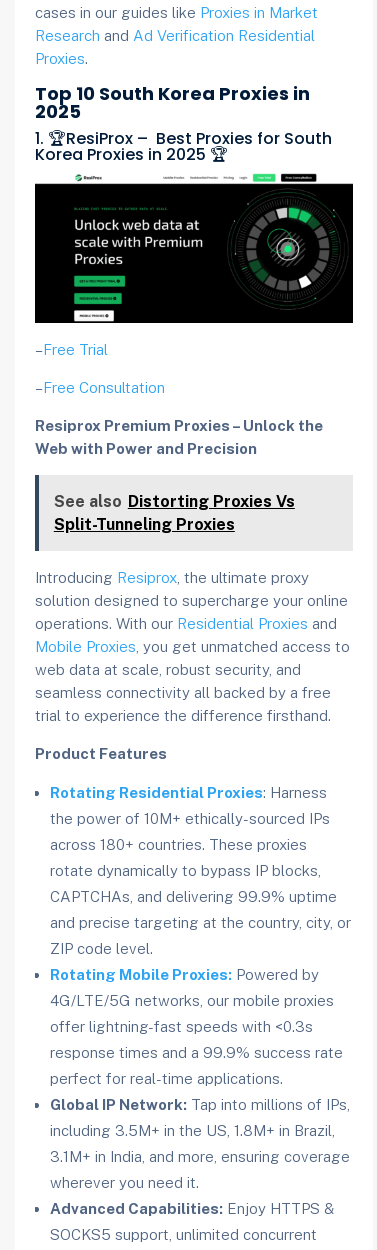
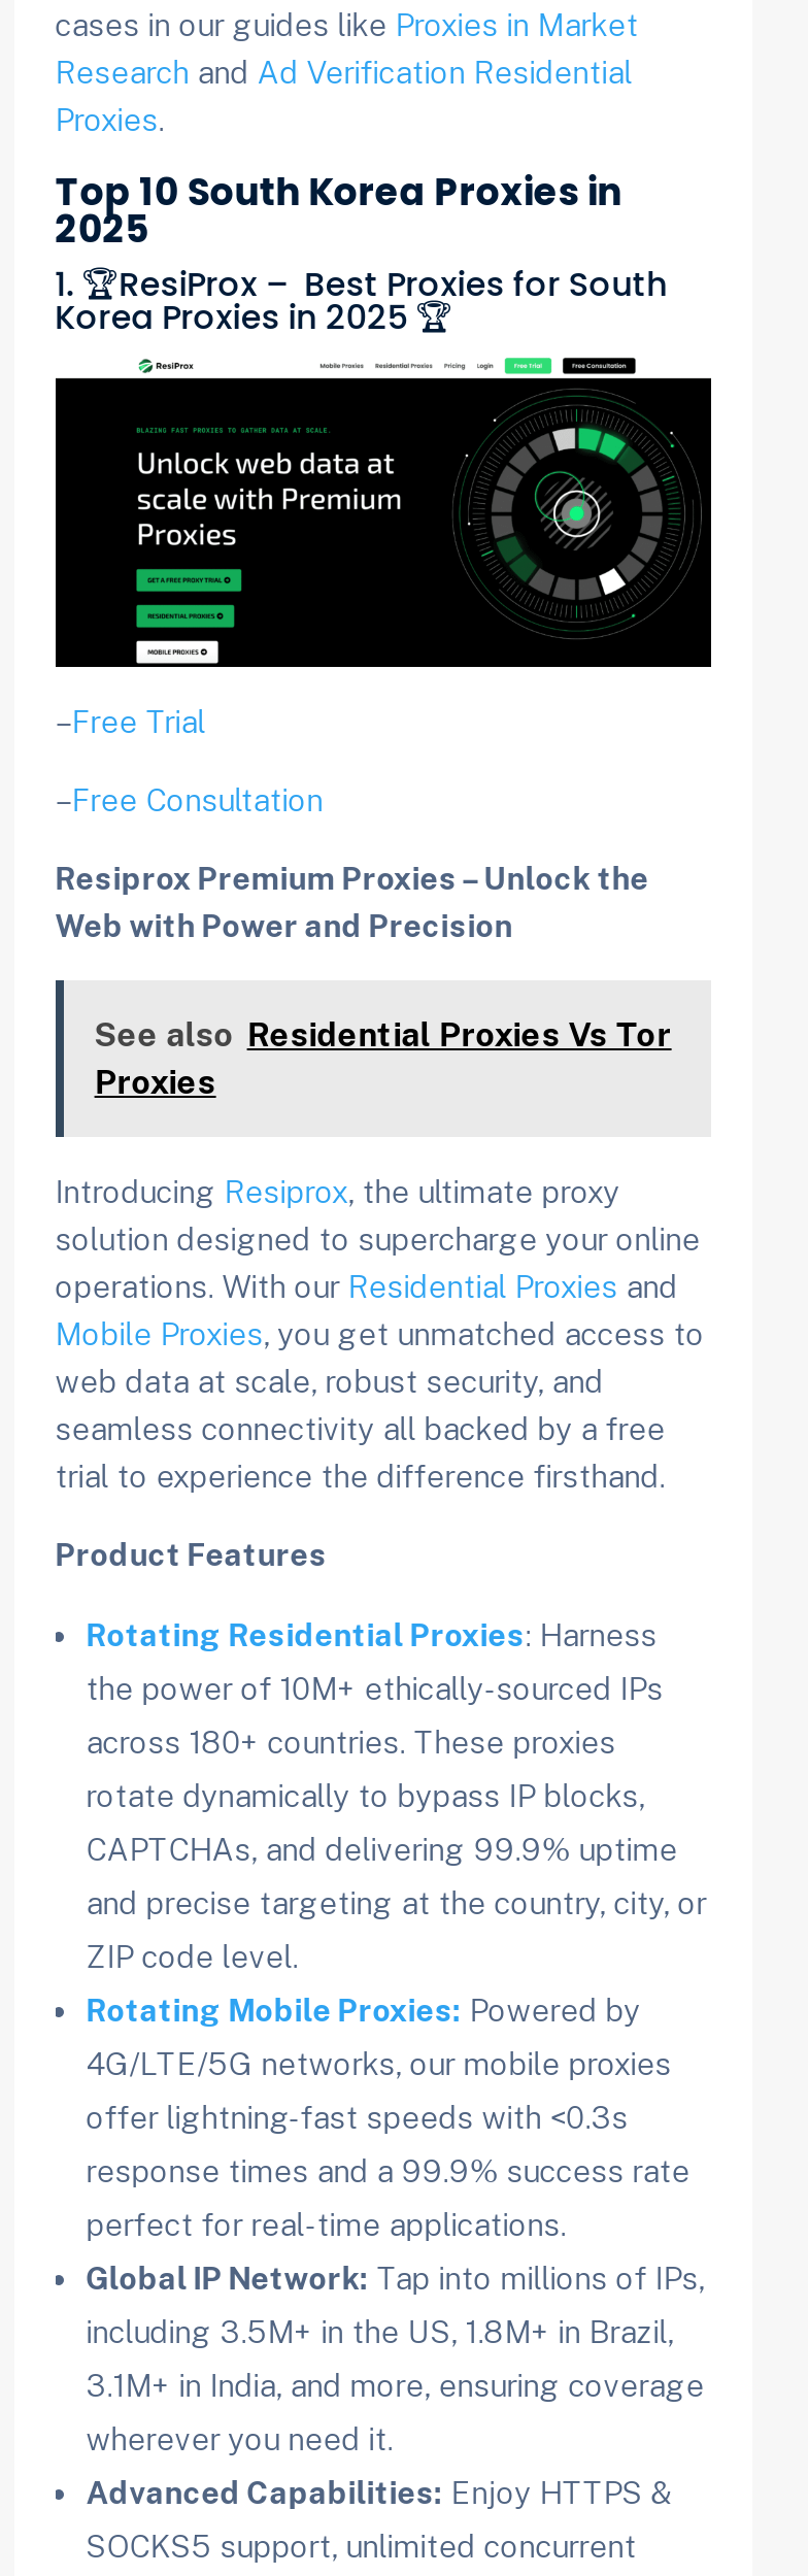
- See also Distorting Proxies Vs
- Split-Tunneling Proxies
+ See also Residential Proxies Vs Tor
+ Proxies
